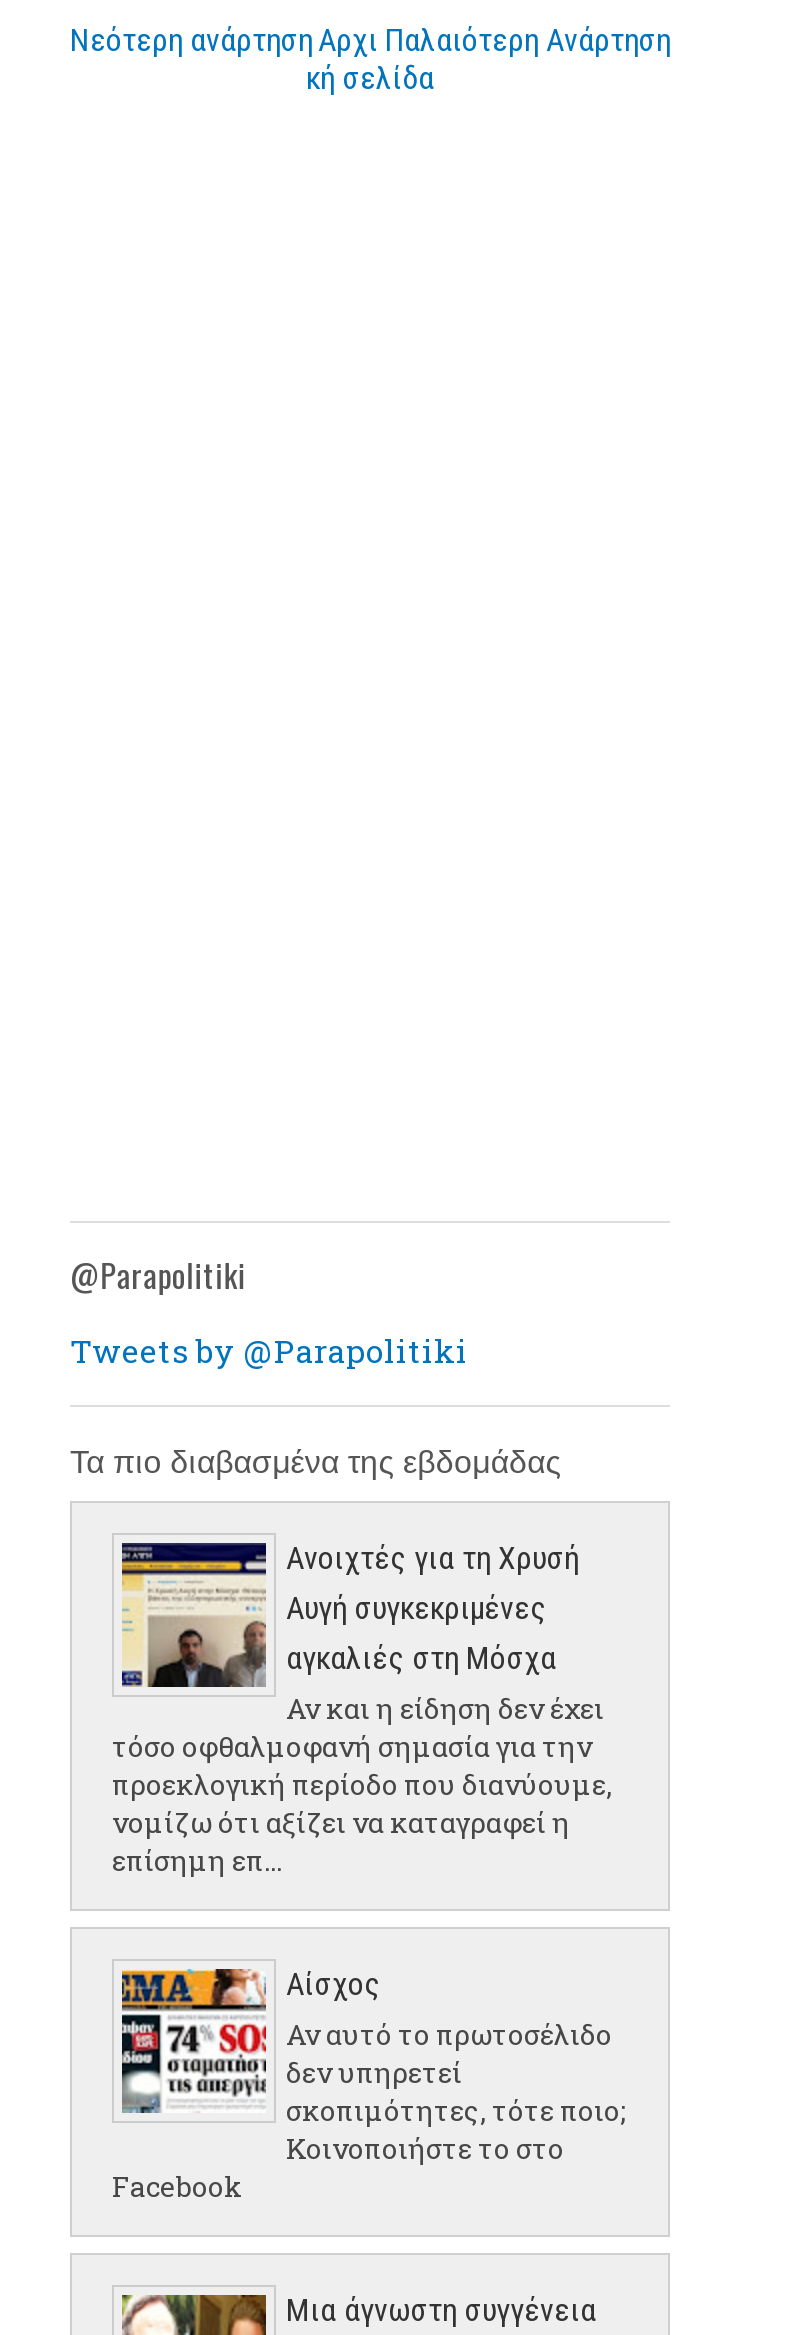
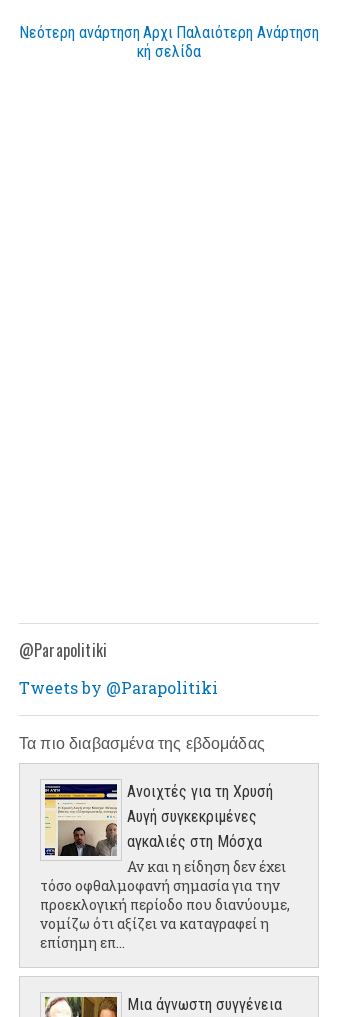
- [image]
- Αίσχος
- Αν αυτό το πρωτοσέλιδο
- δεν υπηρετεί
- σκοπιμότητες, τότε ποιο;
- Κοινοποιήστε το στο
- Facebook
